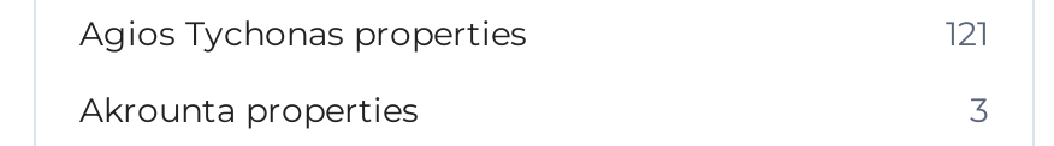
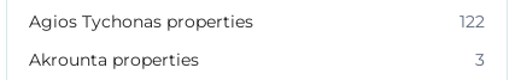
- 121
+ 122
